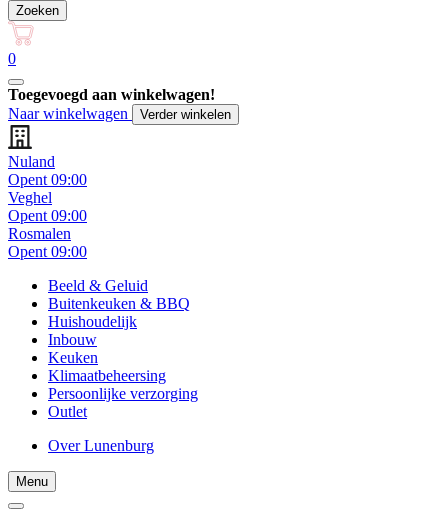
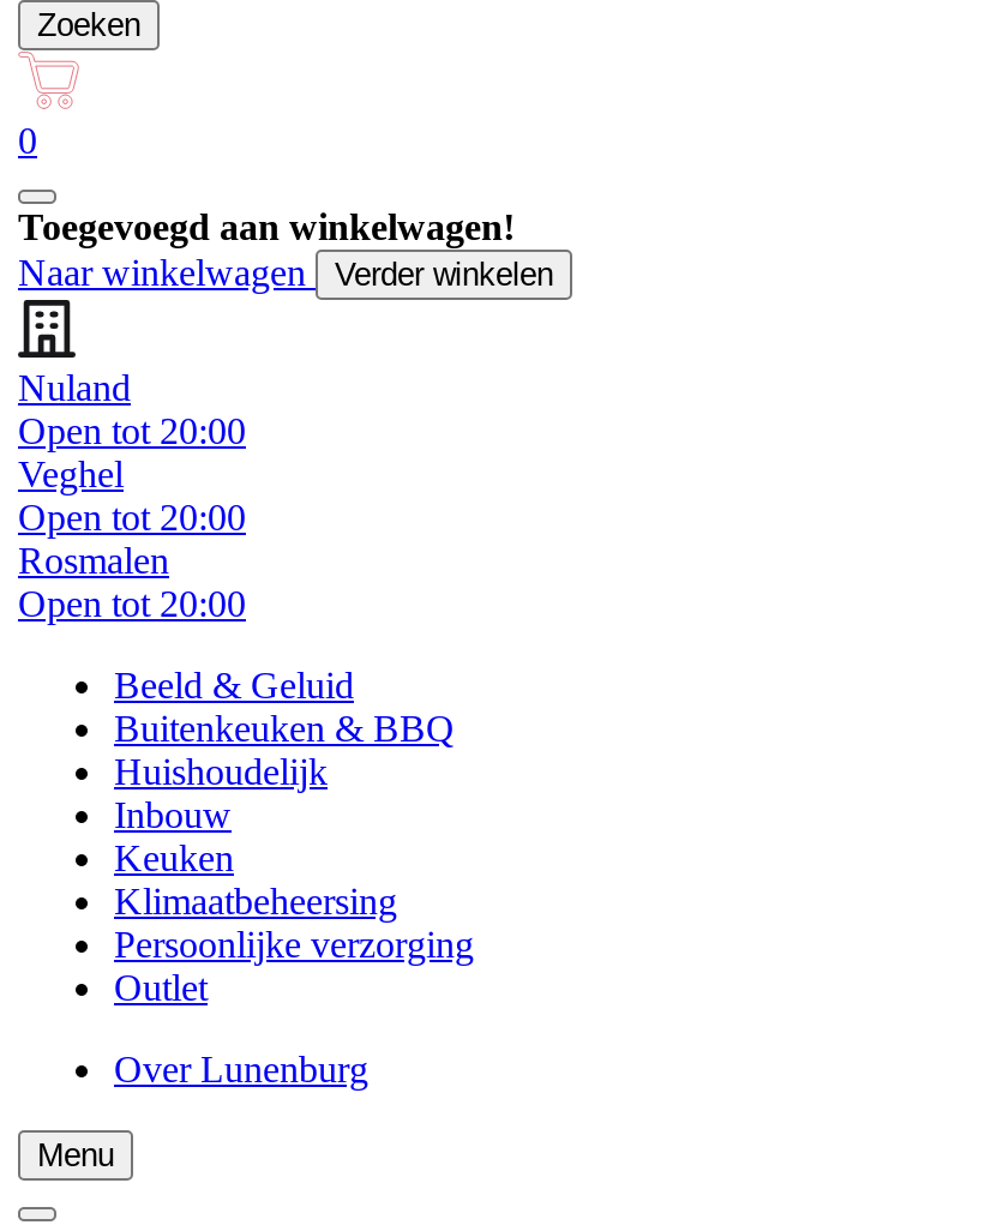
- Opent 09:00
+ Open tot 20:00

- Opent 09:00
+ Open tot 20:00

- Opent 09:00
+ Open tot 20:00
